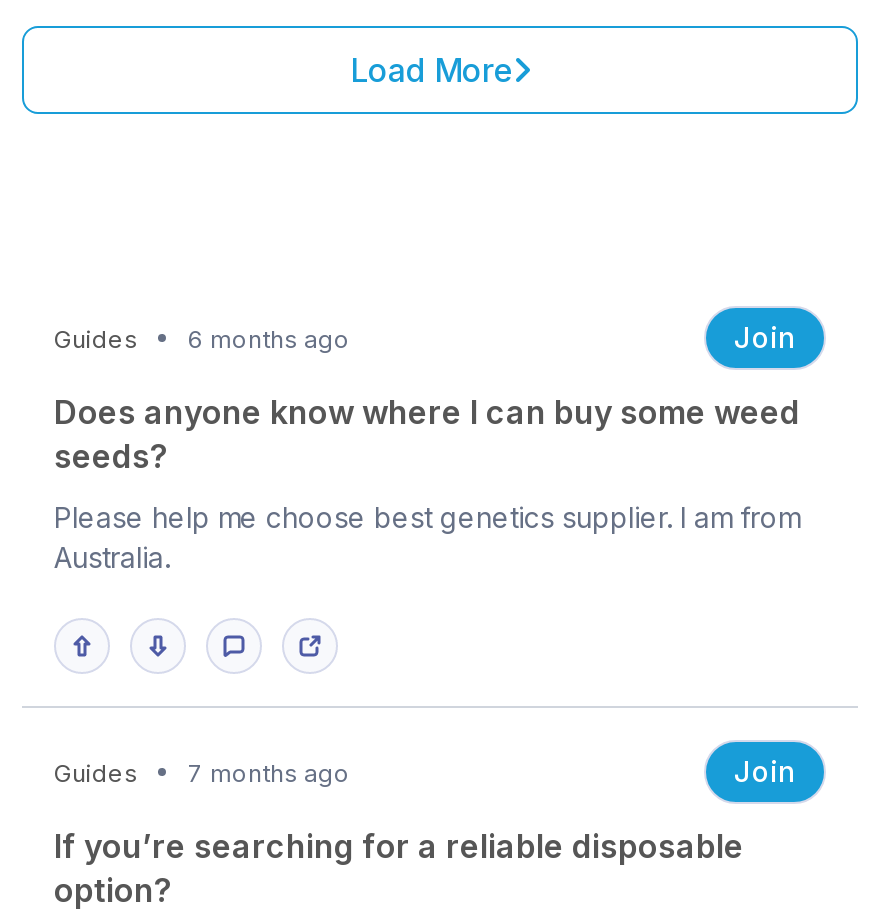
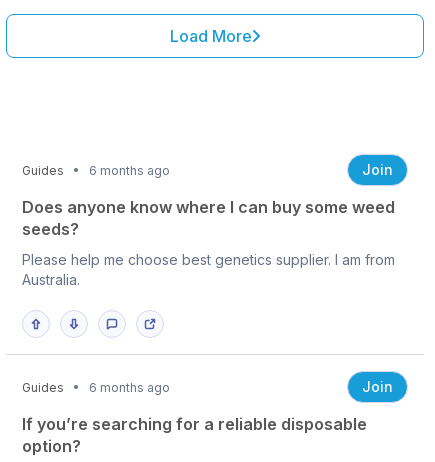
- Guides 7 months ago
+ Guides 6 months ago
